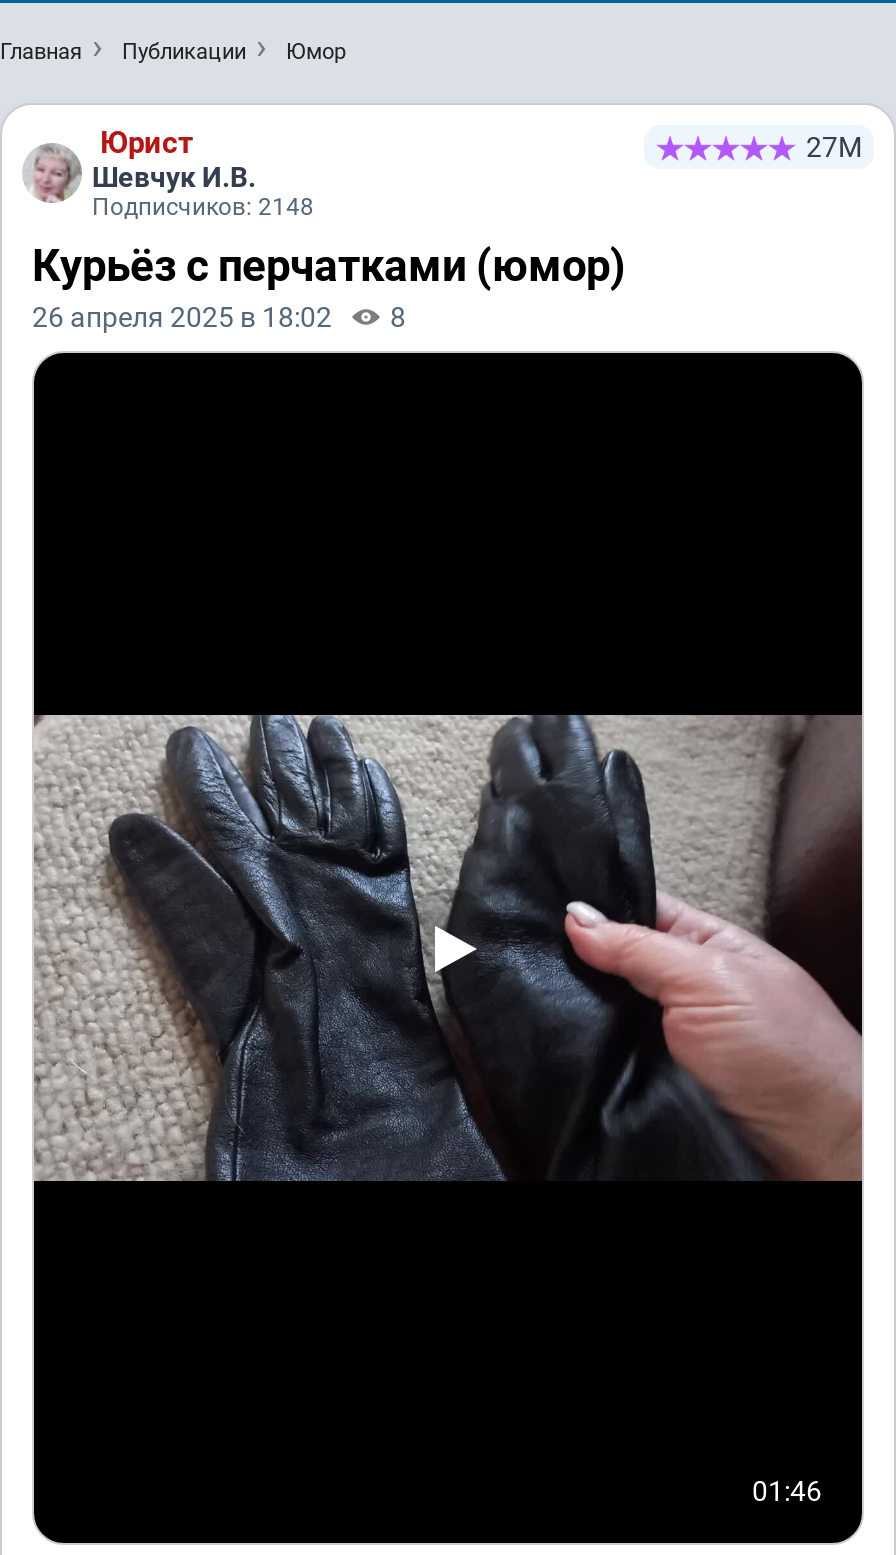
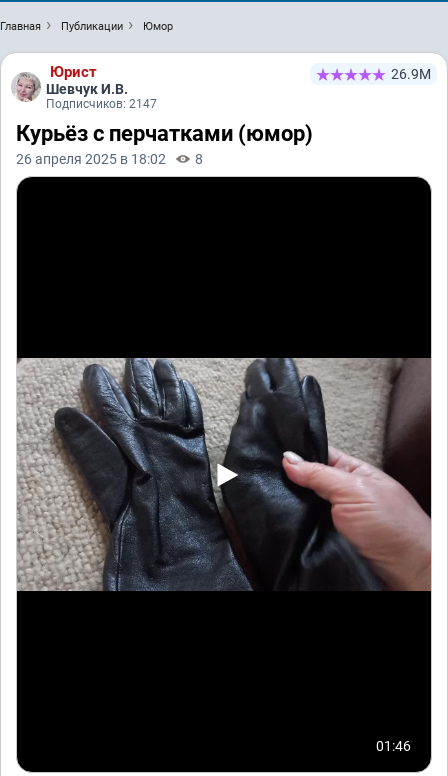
- 27М
+ 26.9М

- Подписчиков: 2148
+ Подписчиков: 2147
